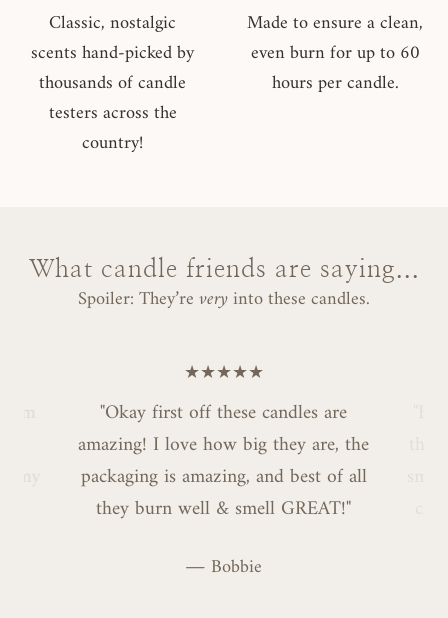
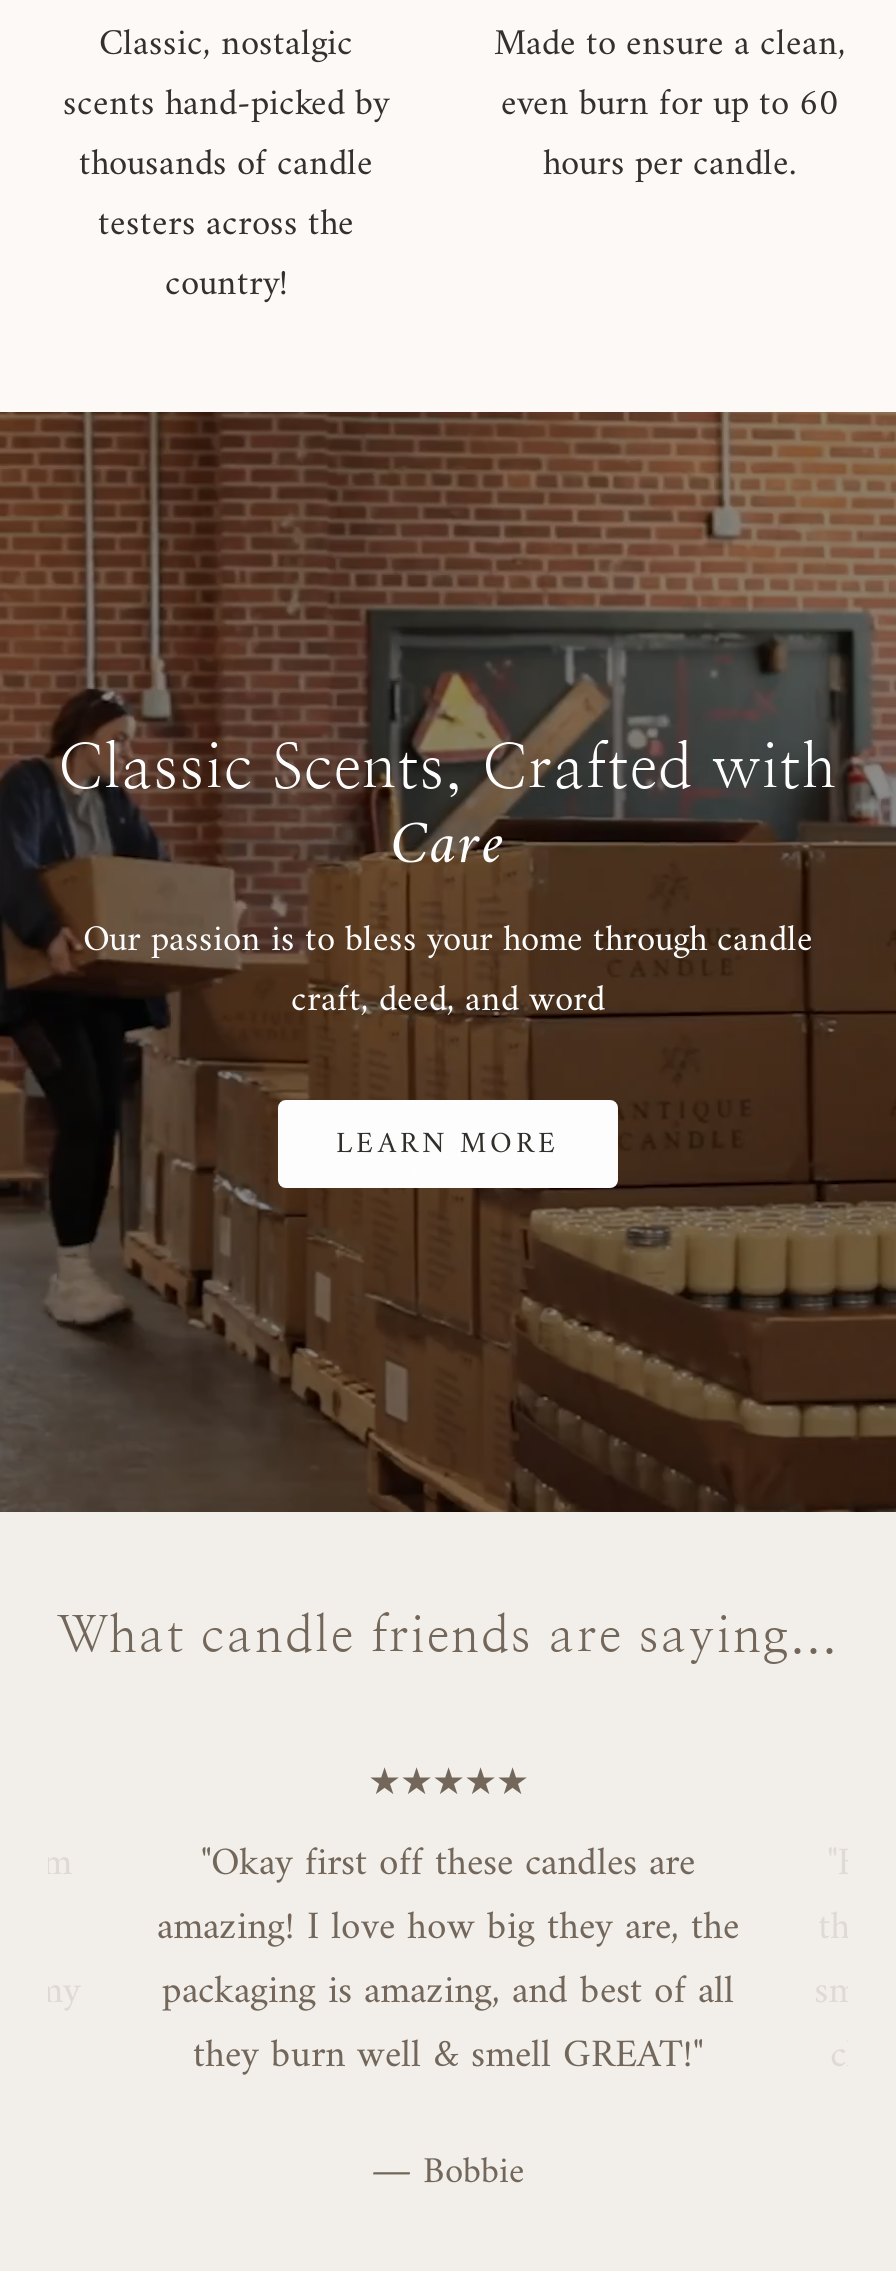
+ [image]
+ Classic Scents, Crafted with
+ Care
+ Our passion is to bless your home through candle
+ craft, deed, and word
+ LEARN MORE

moved down: What candle friends are saying...

- Spoiler: They’re very into these candles.
